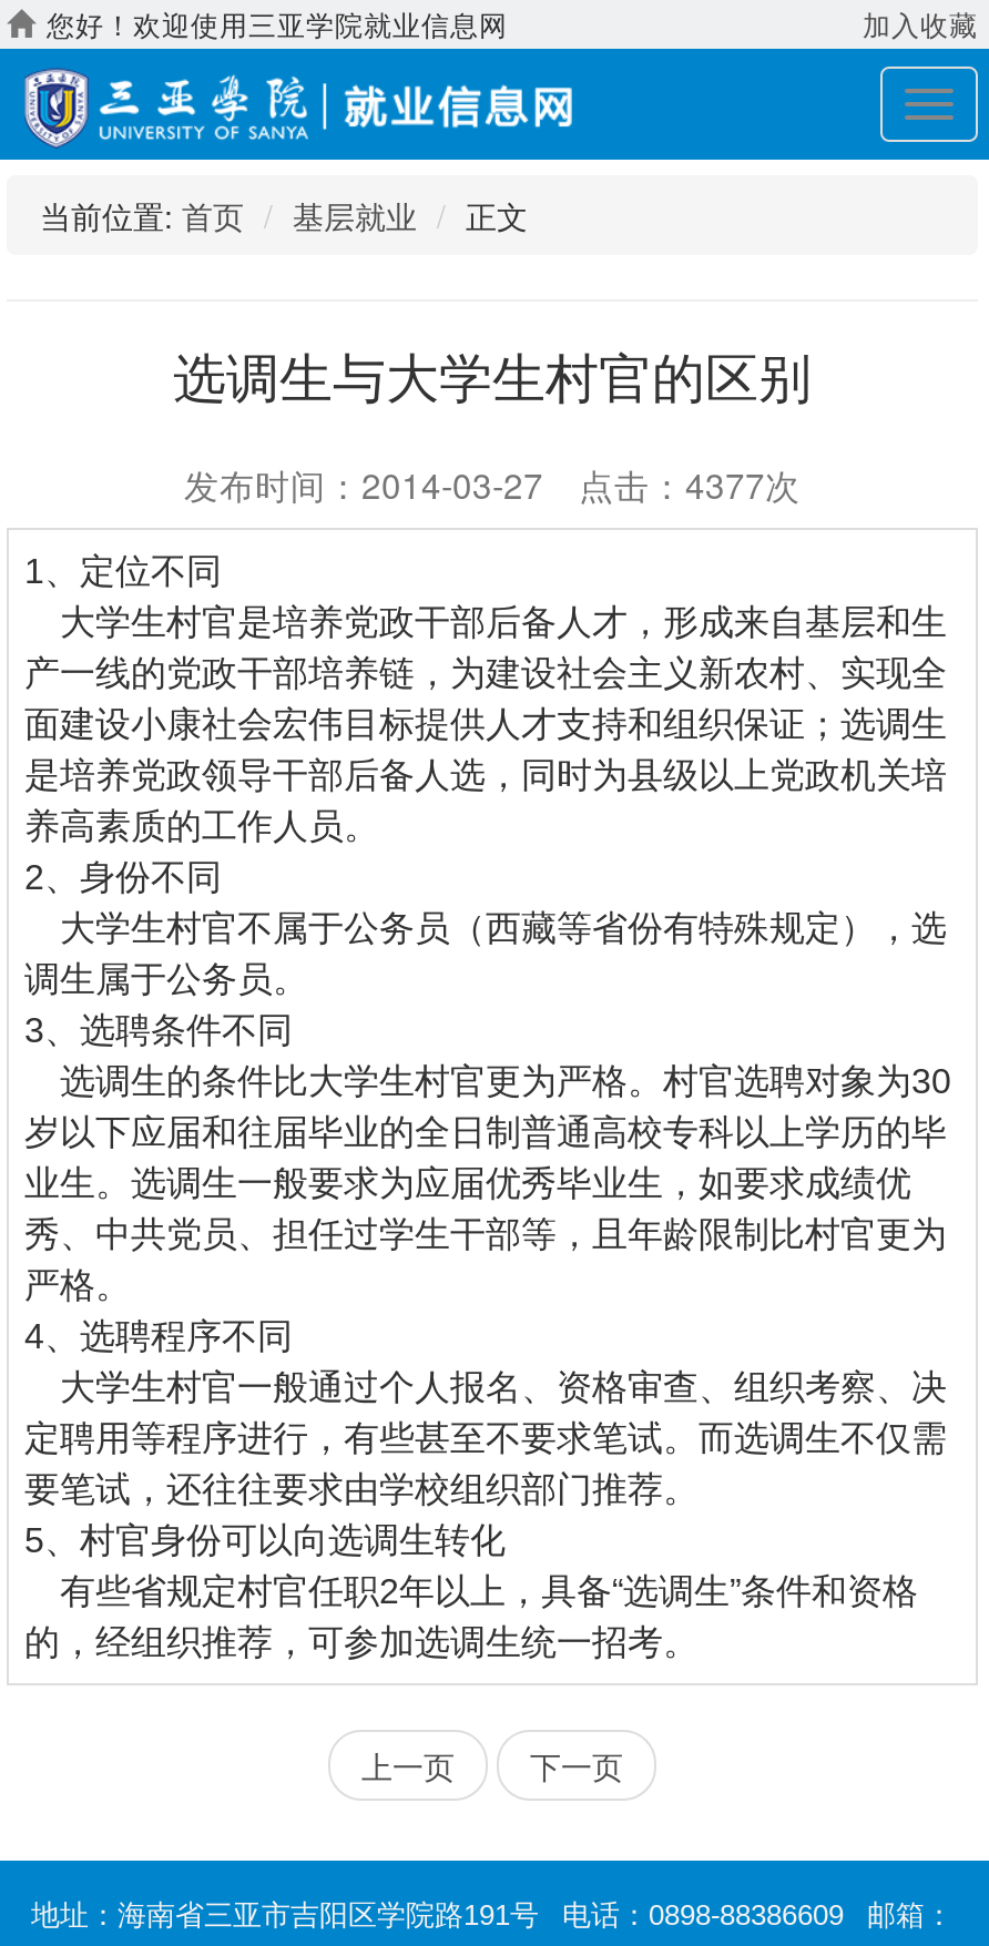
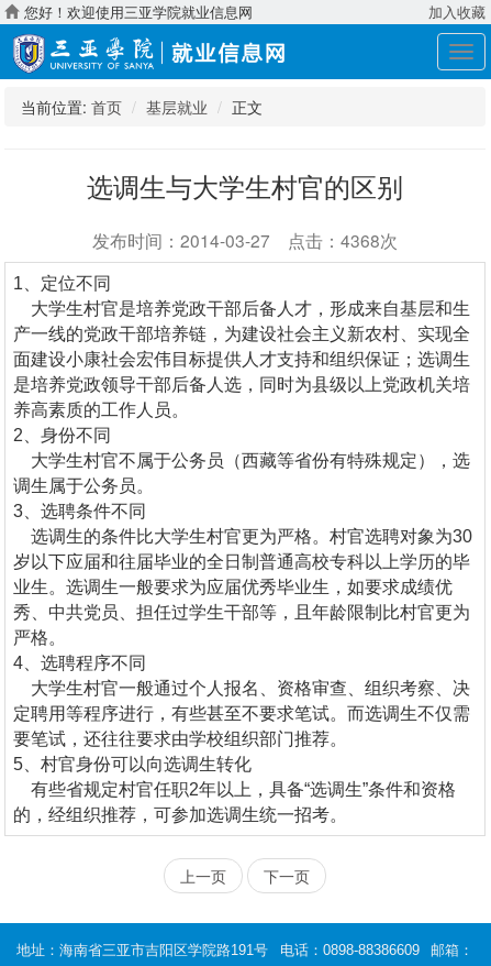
- 发布时间：2014-03-27 点击：4377次
+ 发布时间：2014-03-27 点击：4368次
